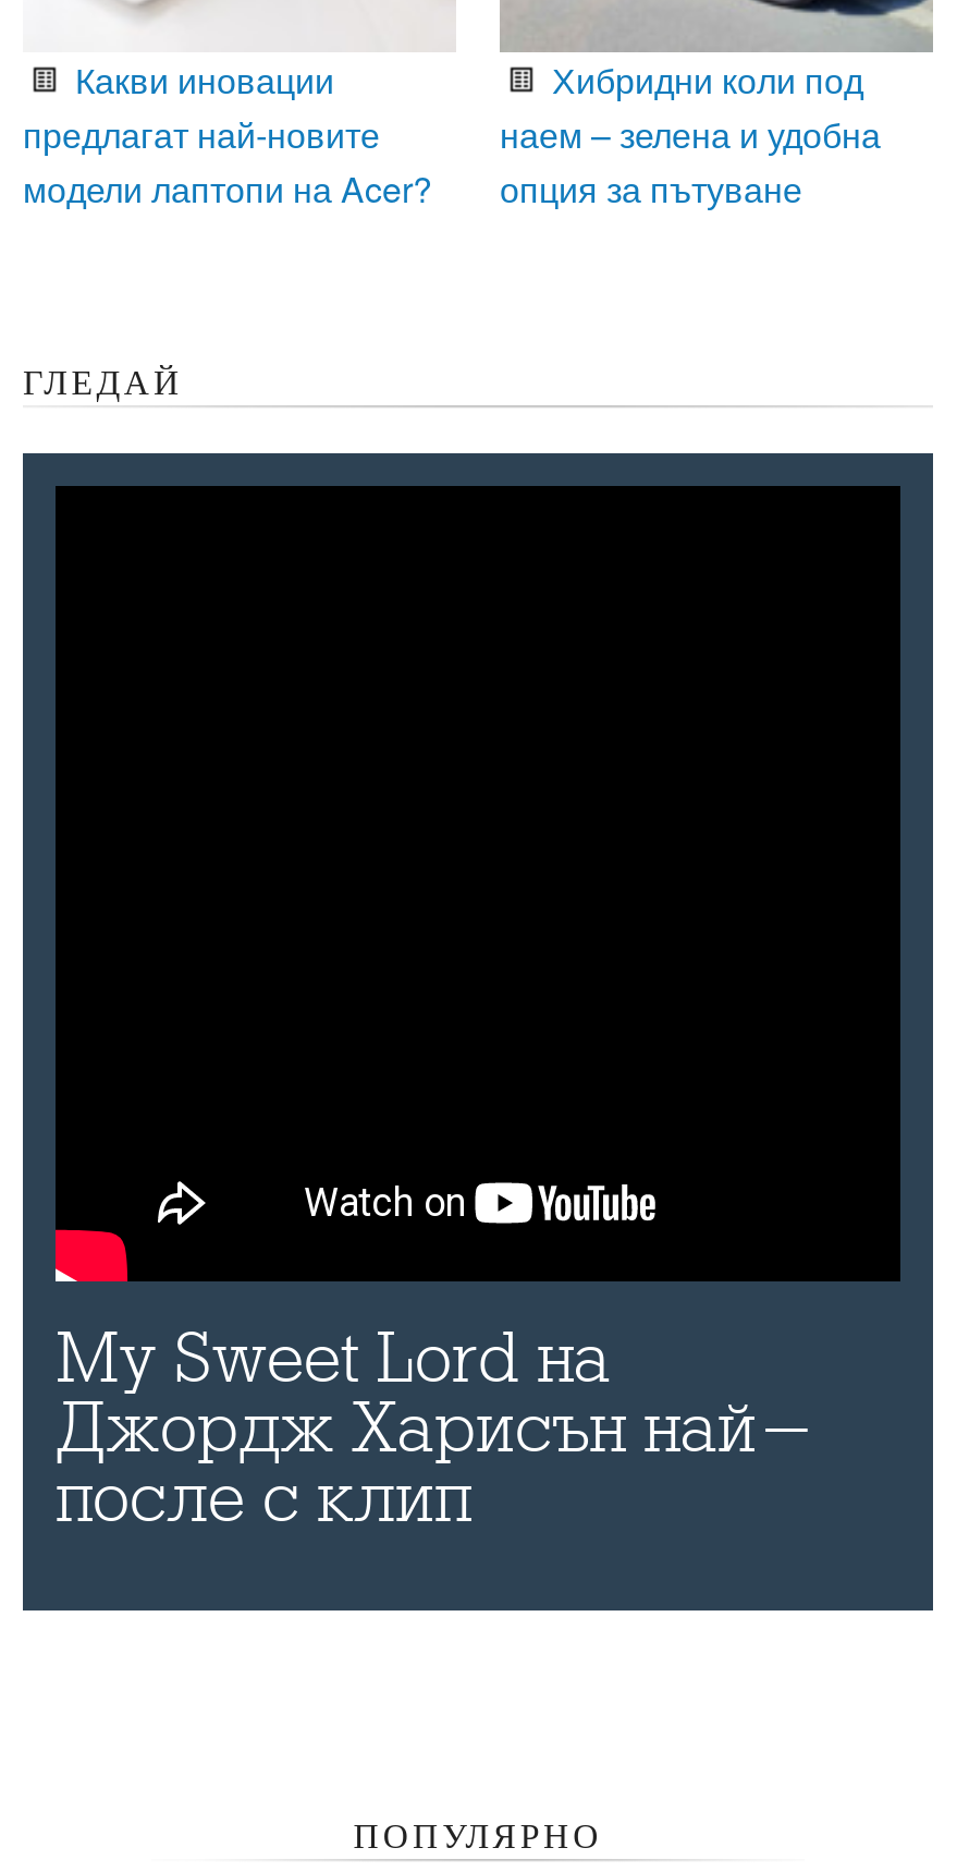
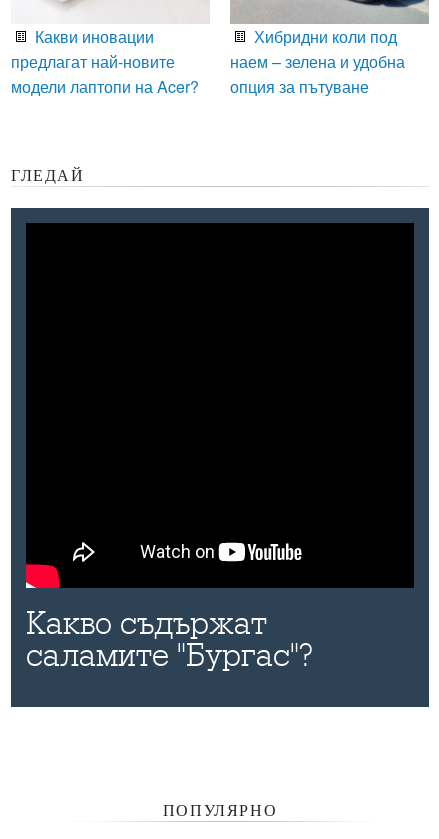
- My Sweet Lord на
- Джордж Харисън най-
- после с клип
+ Какво съдържат
+ саламите "Бургас"?
